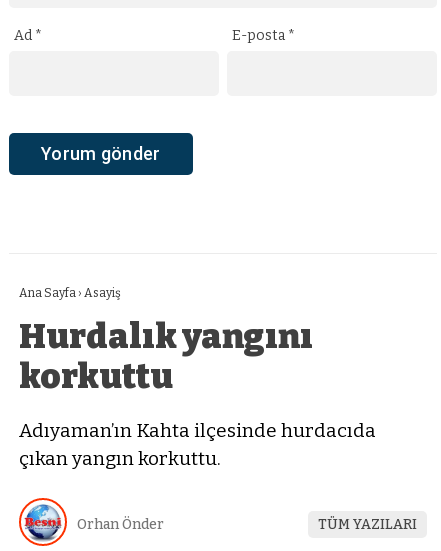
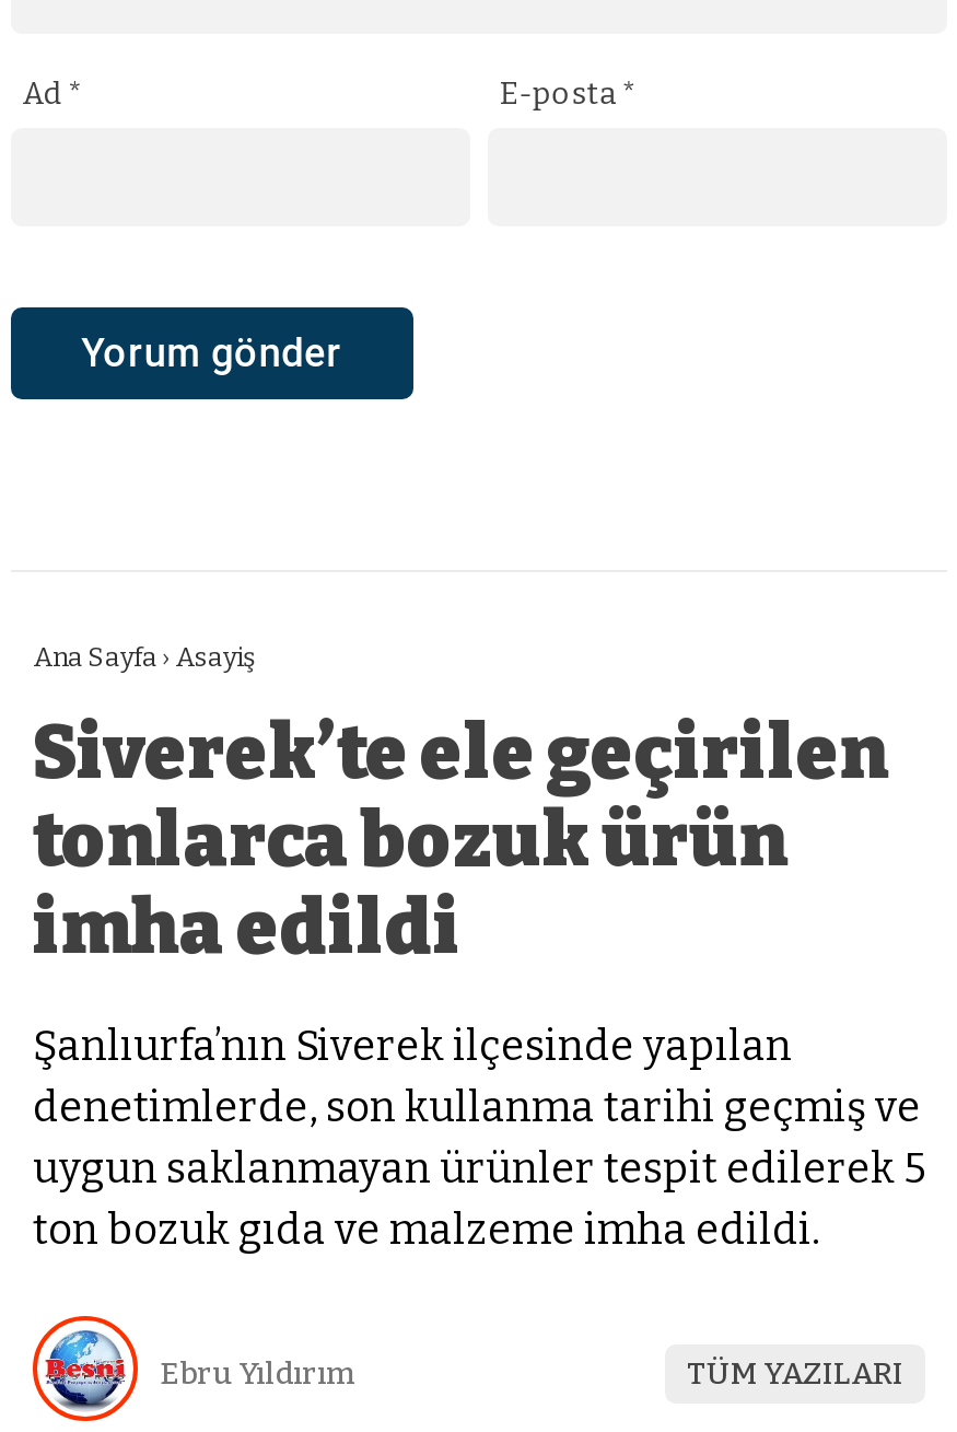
- Hurdalık yangını
- korkuttu
+ Siverek’te ele geçirilen
+ tonlarca bozuk ürün
+ imha edildi

- Adıyaman’ın Kahta ilçesinde hurdacıda
- çıkan yangın korkuttu.
+ Şanlıurfa’nın Siverek ilçesinde yapılan
+ denetimlerde, son kullanma tarihi geçmiş ve
+ uygun saklanmayan ürünler tespit edilerek 5
+ ton bozuk gıda ve malzeme imha edildi.

- Orhan Önder
+ Ebru Yıldırım
